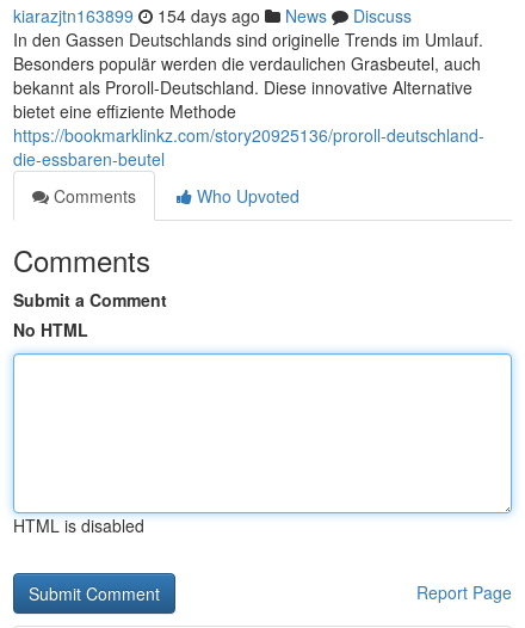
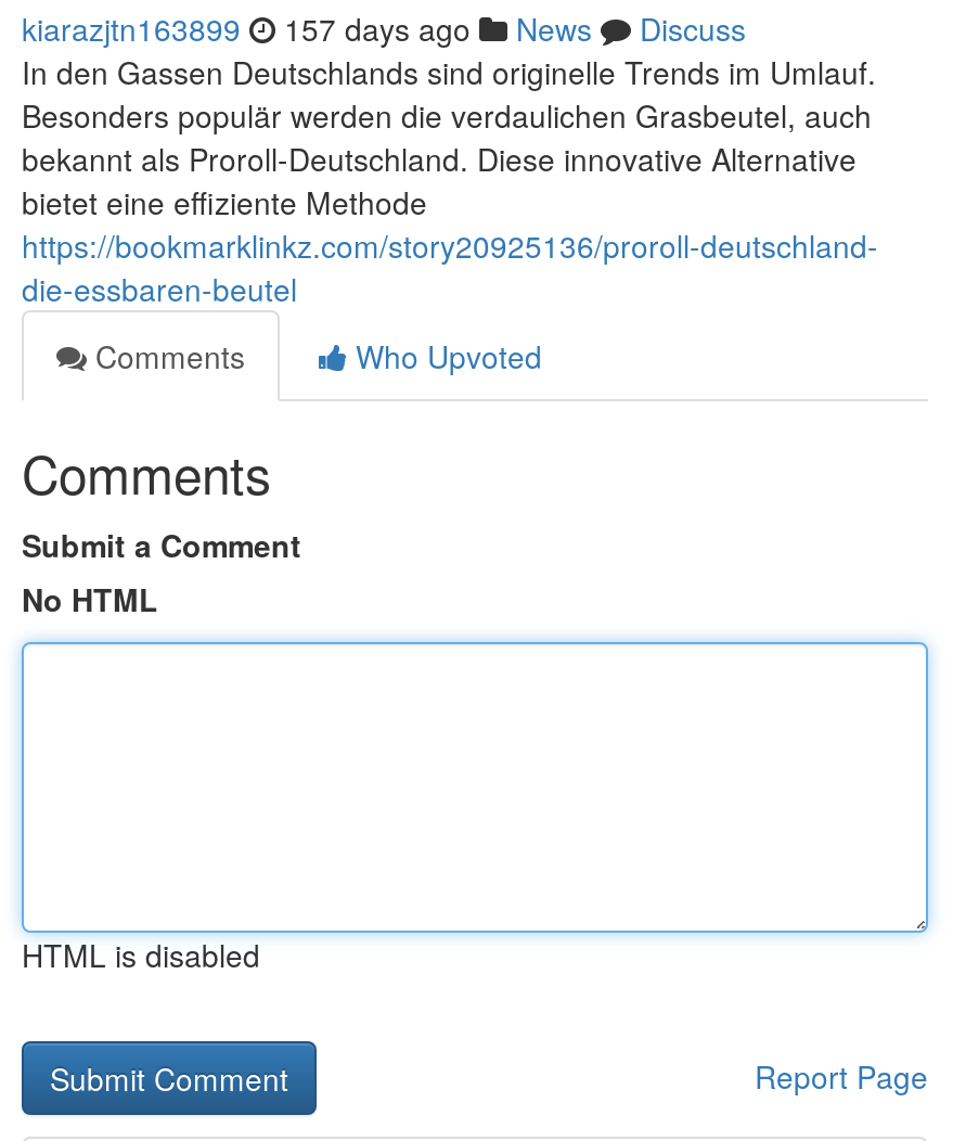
- kiarazjtn163899 154 days ago News Discuss
+ kiarazjtn163899 157 days ago News Discuss
